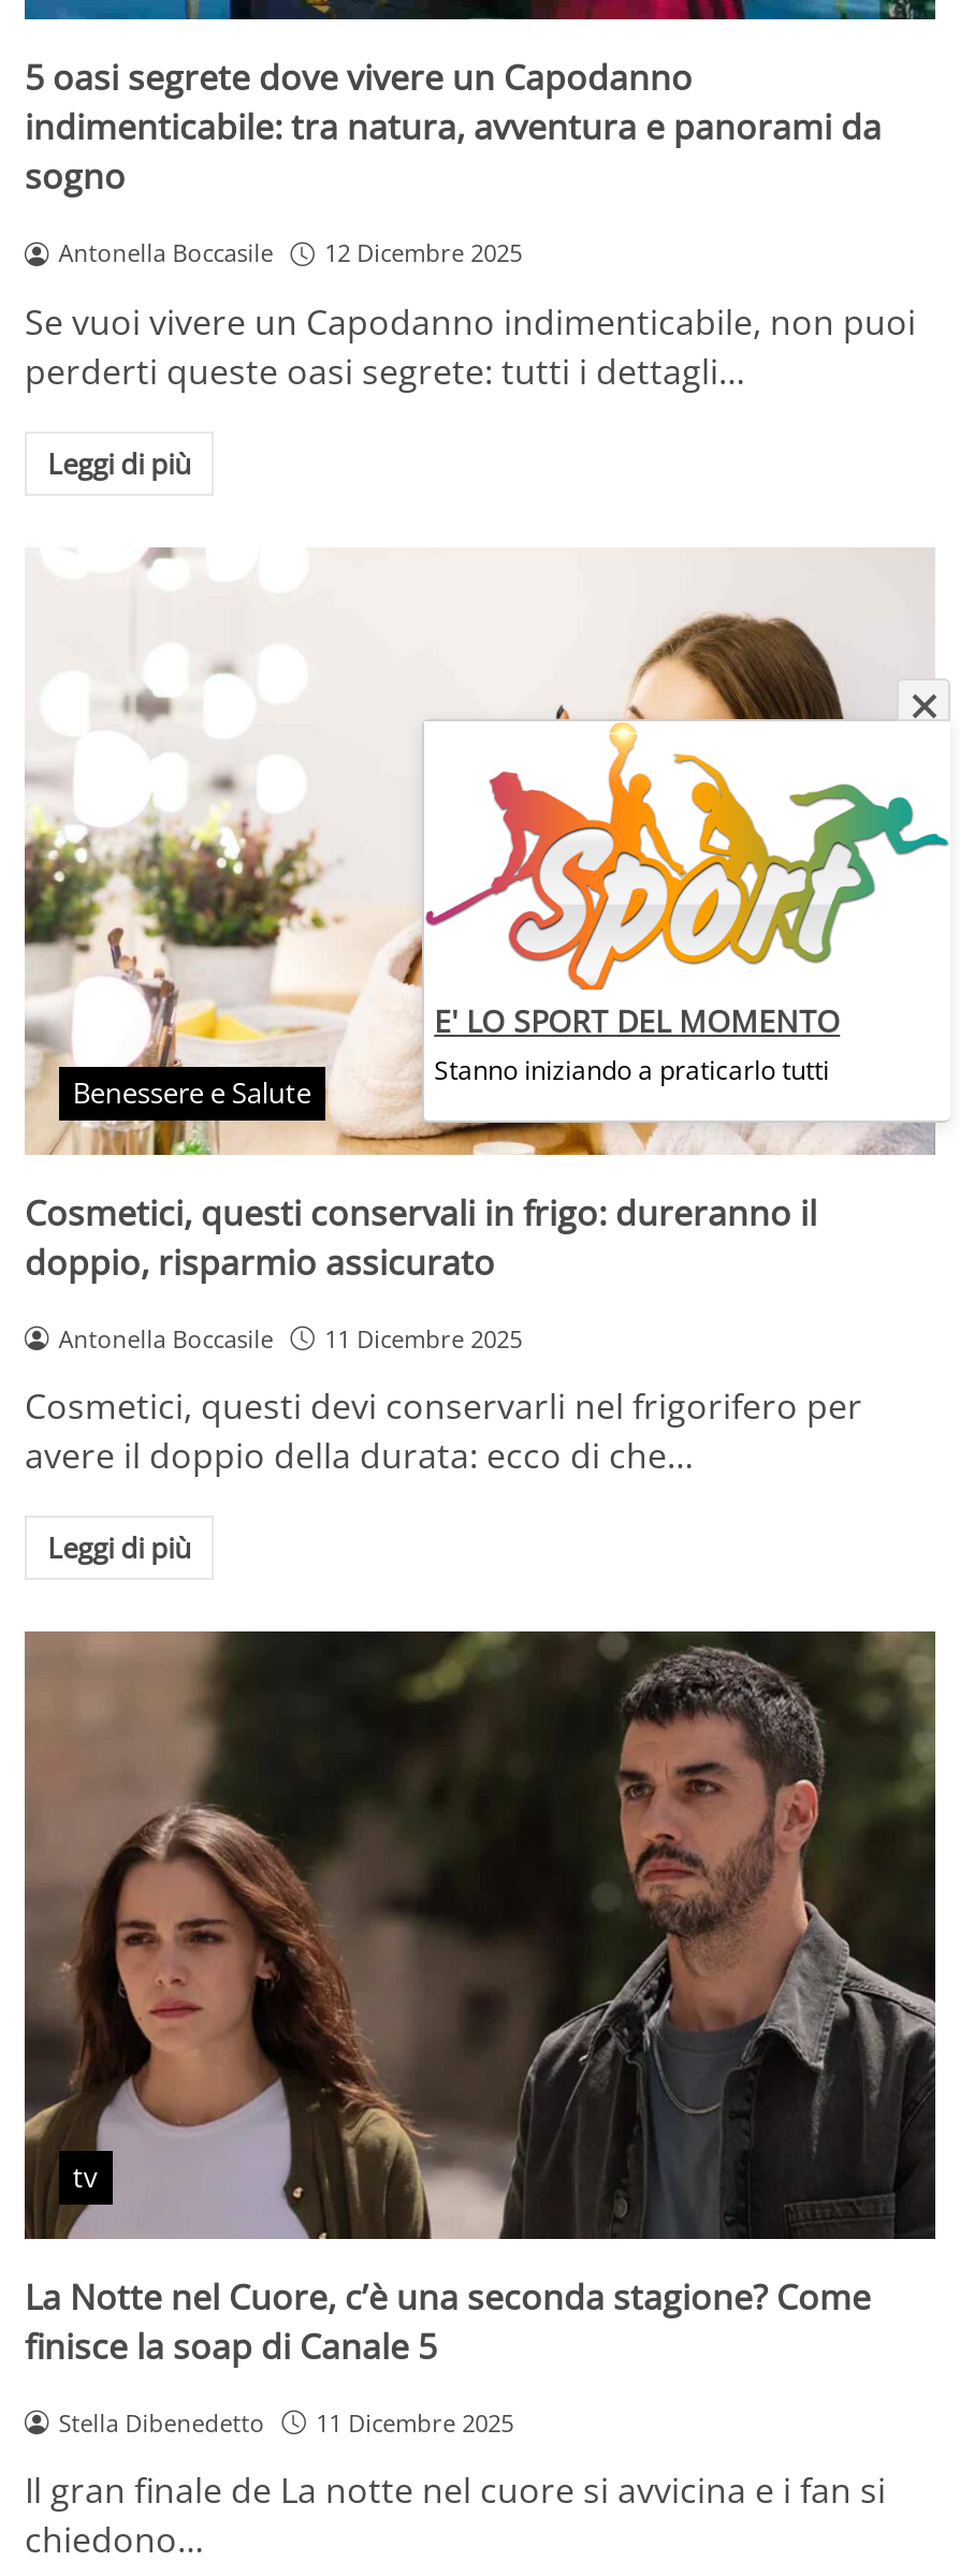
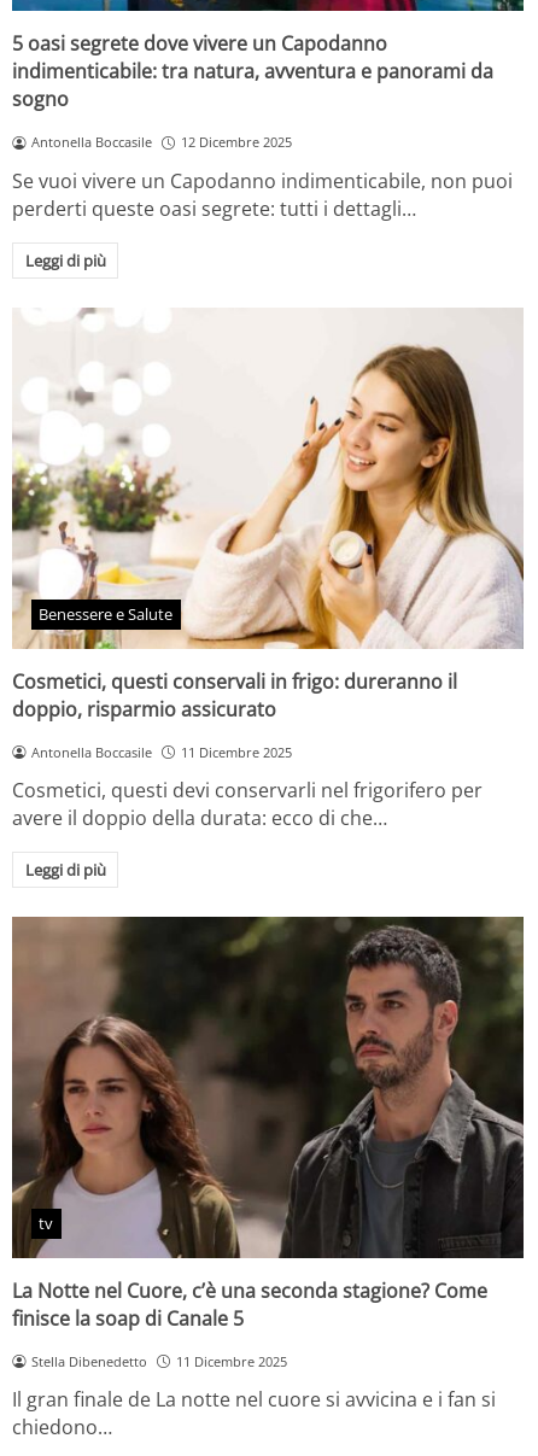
- [image]
+ [image]

- E' LO SPORT DEL MOMENTO
- Stanno iniziando a praticarlo tutti
